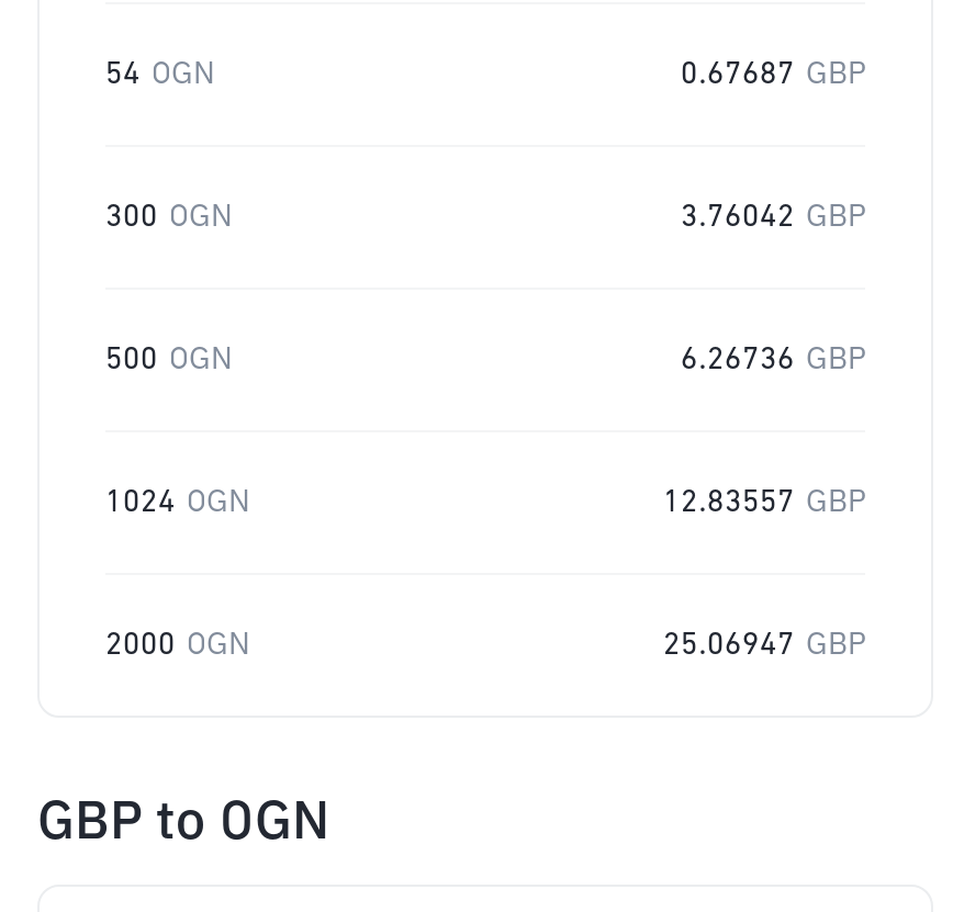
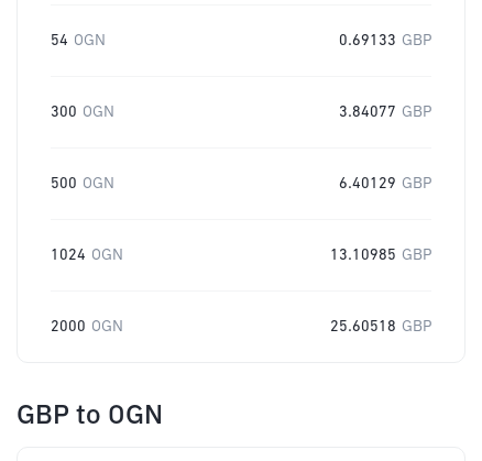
- 0.67687 GBP
+ 0.69133 GBP

- 3.76042 GBP
+ 3.84077 GBP

- 6.26736 GBP
+ 6.40129 GBP

- 12.83557 GBP
+ 13.10985 GBP

- 25.06947 GBP
+ 25.60518 GBP
